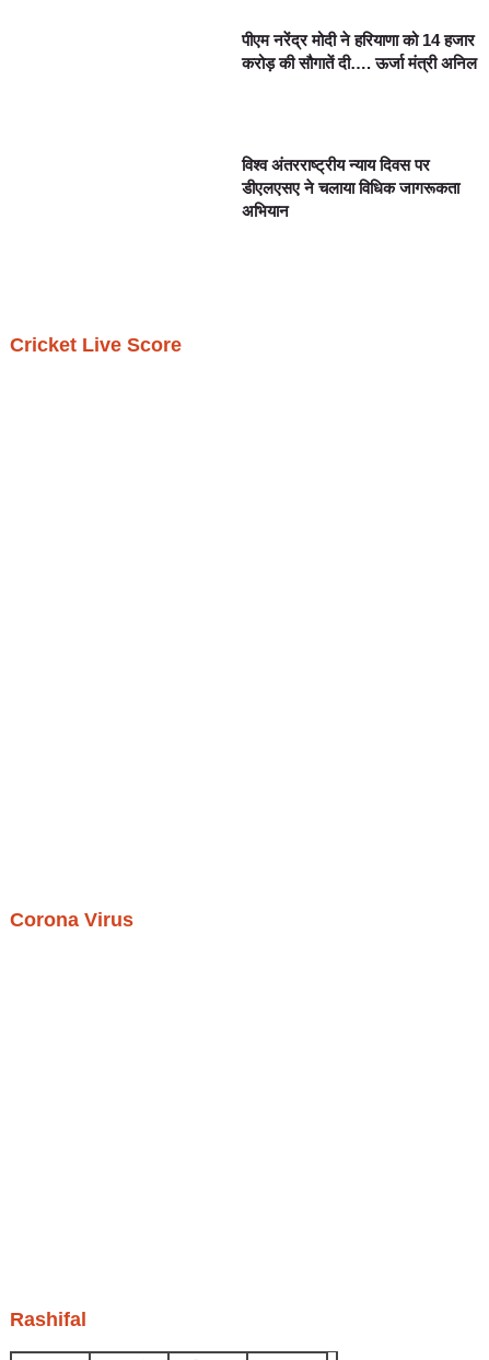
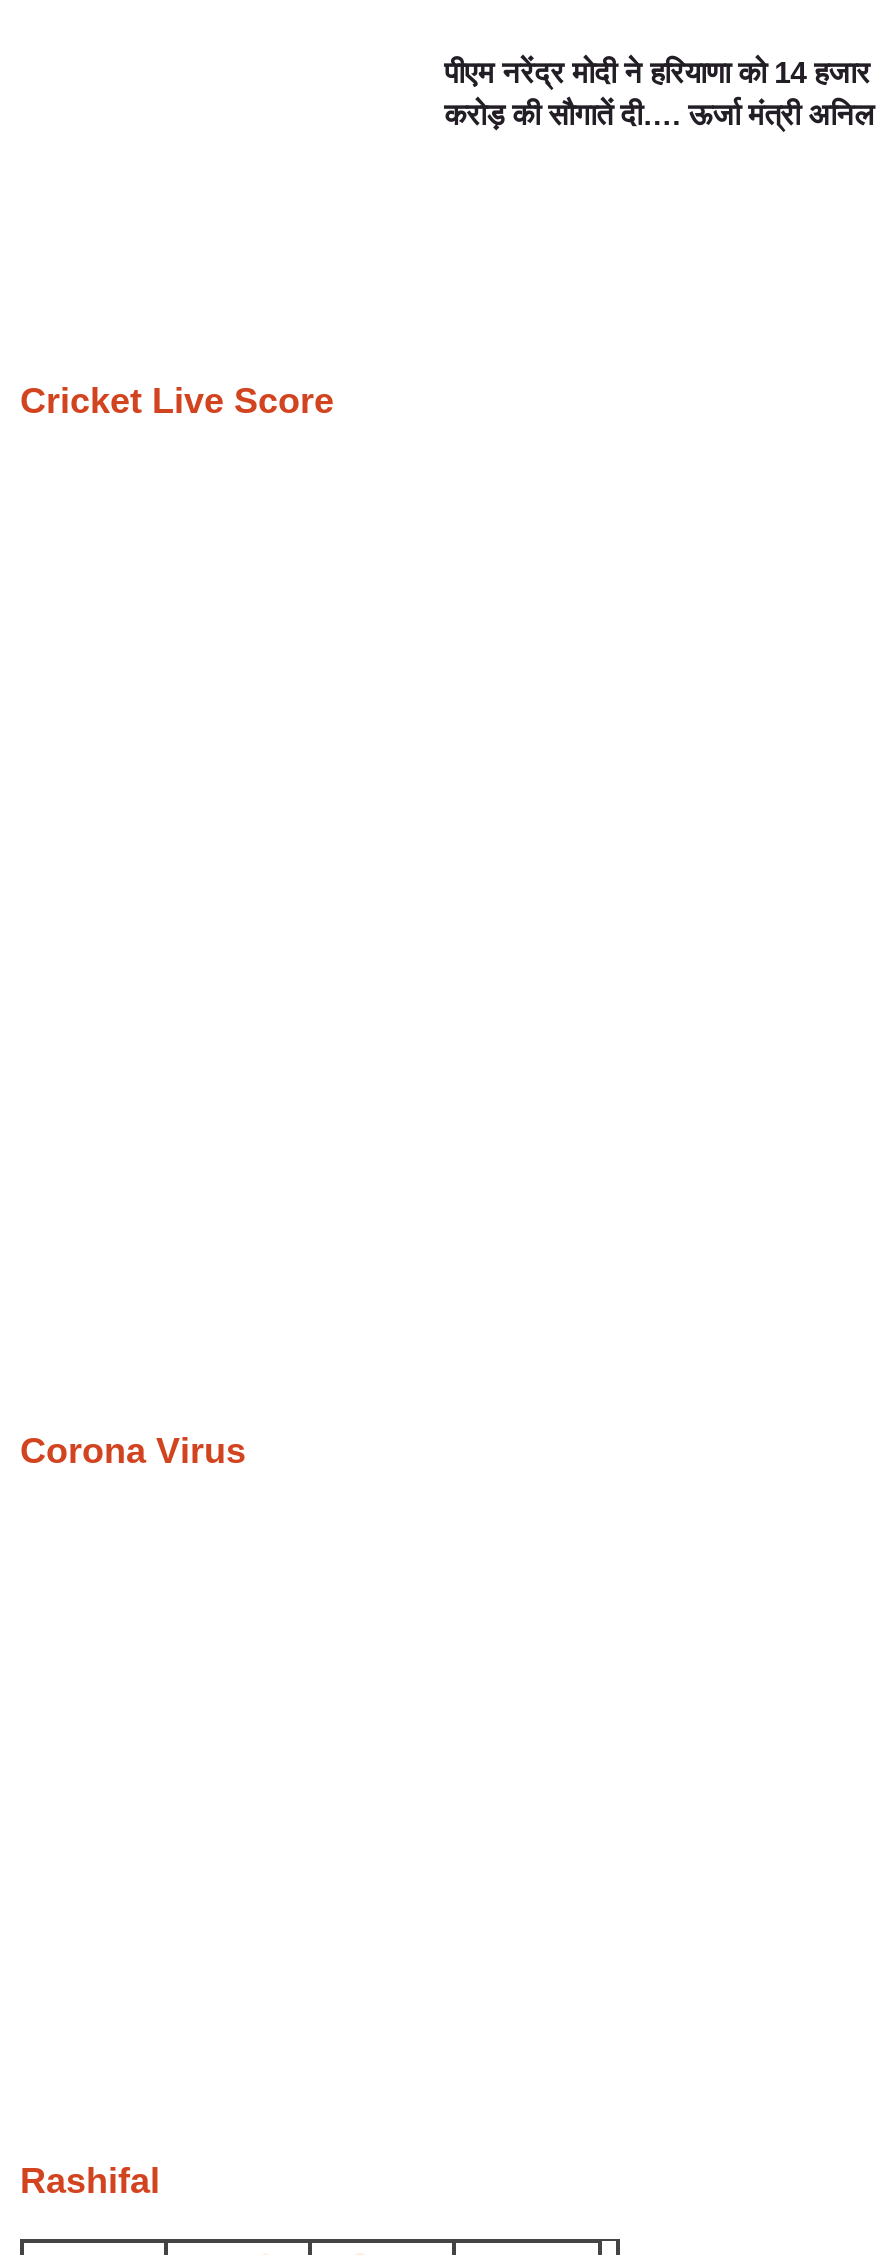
- विश्व अंतरराष्ट्रीय न्याय दिवस पर
- डीएलएसए ने चलाया विधिक जागरूकता
- अभियान
